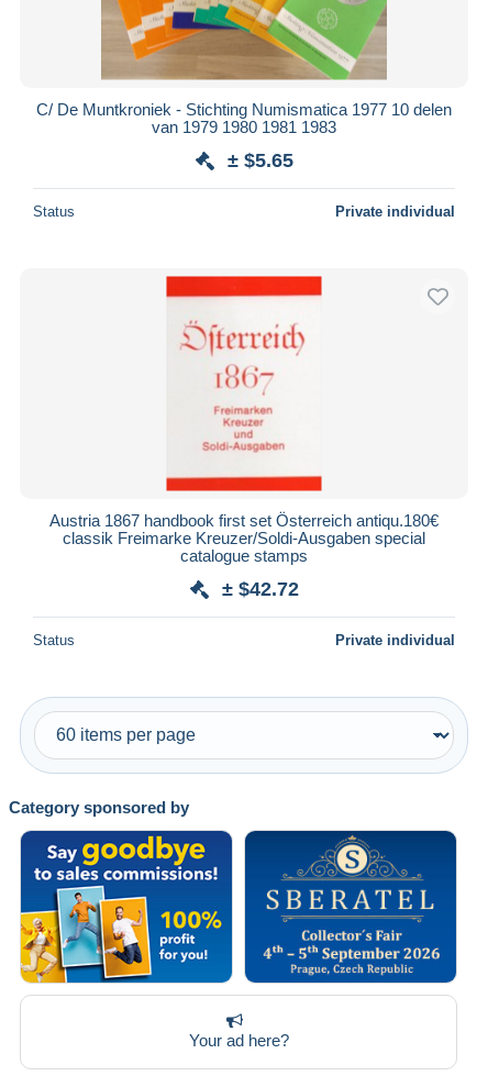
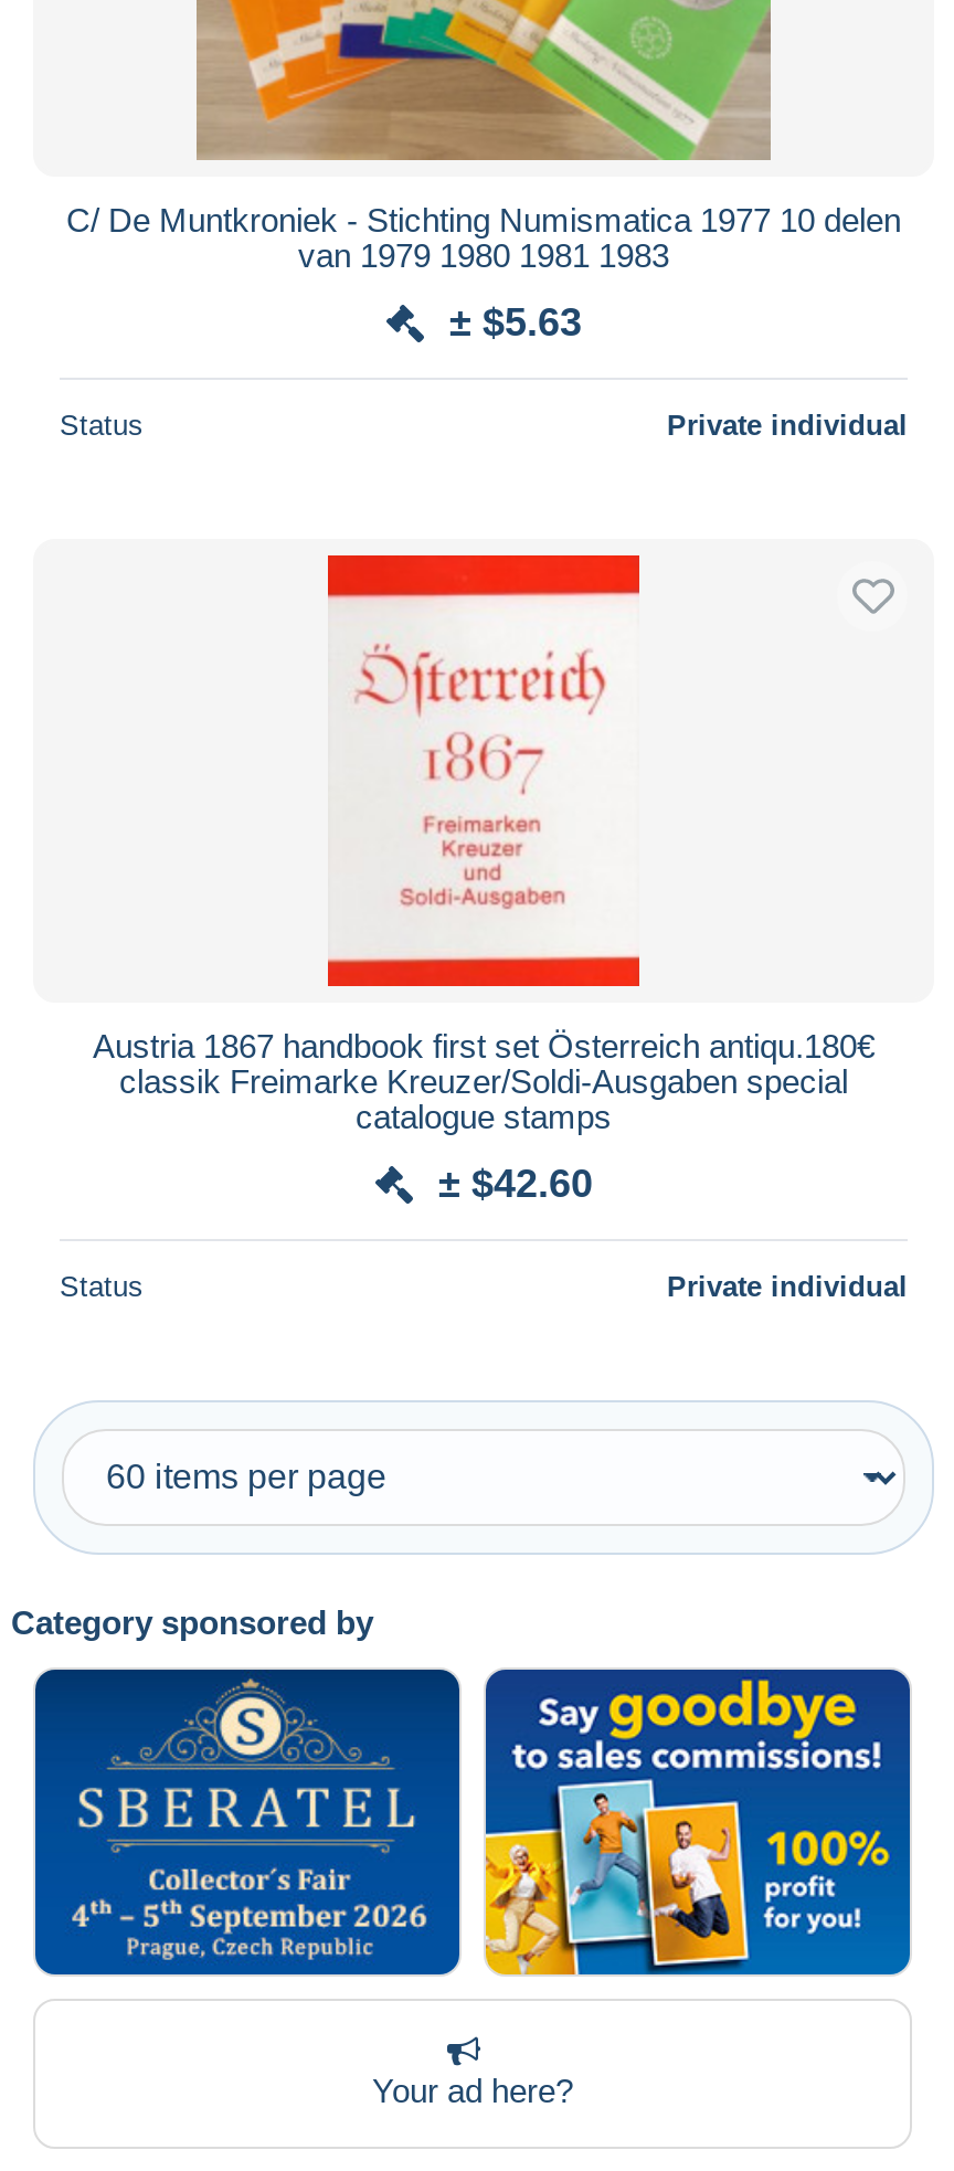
- ± $5.65
+ ± $5.63

- ± $42.72
+ ± $42.60

- [image]
+ [image]

- [image]
+ [image]
